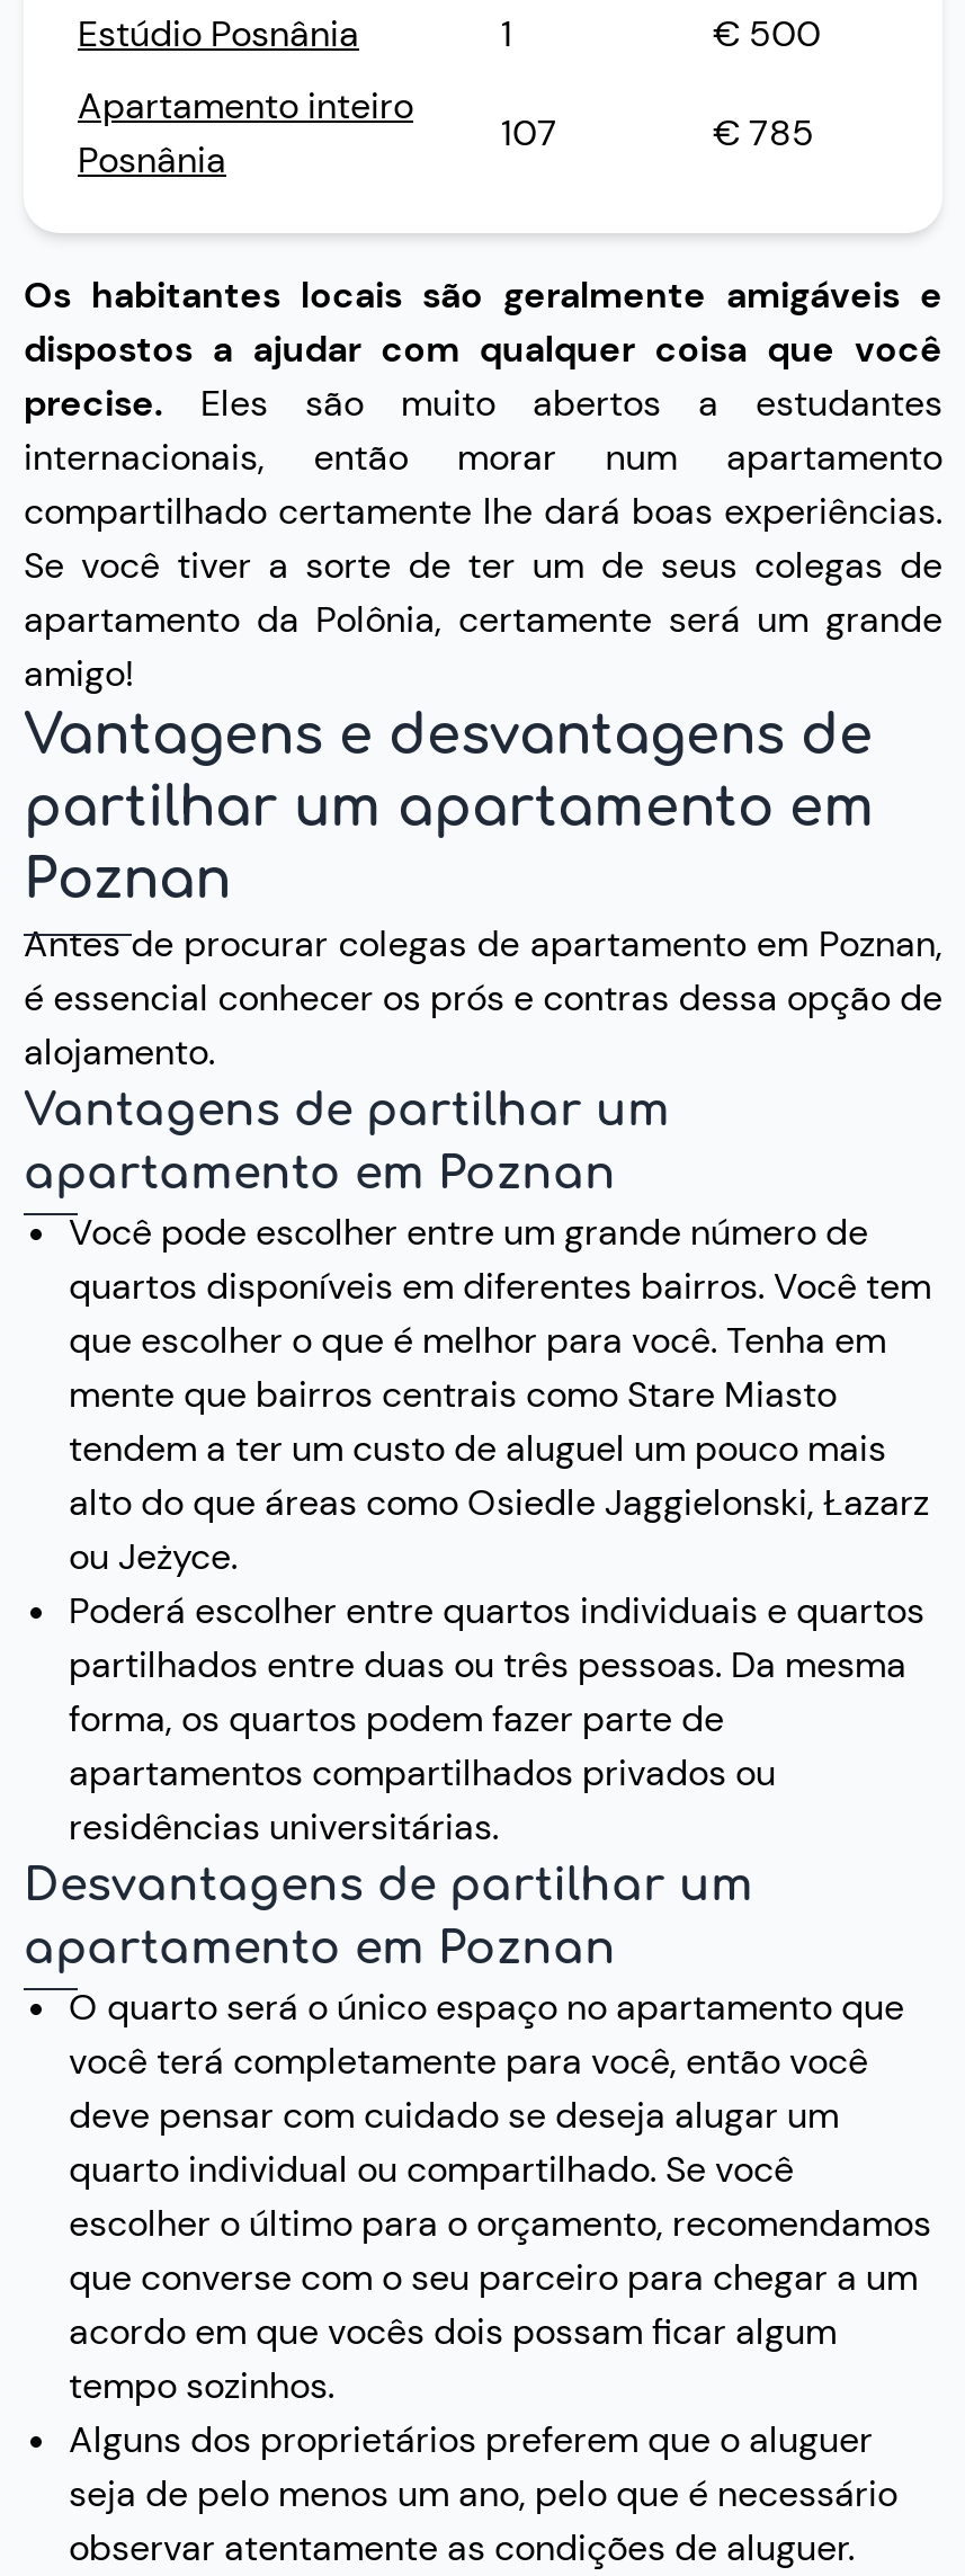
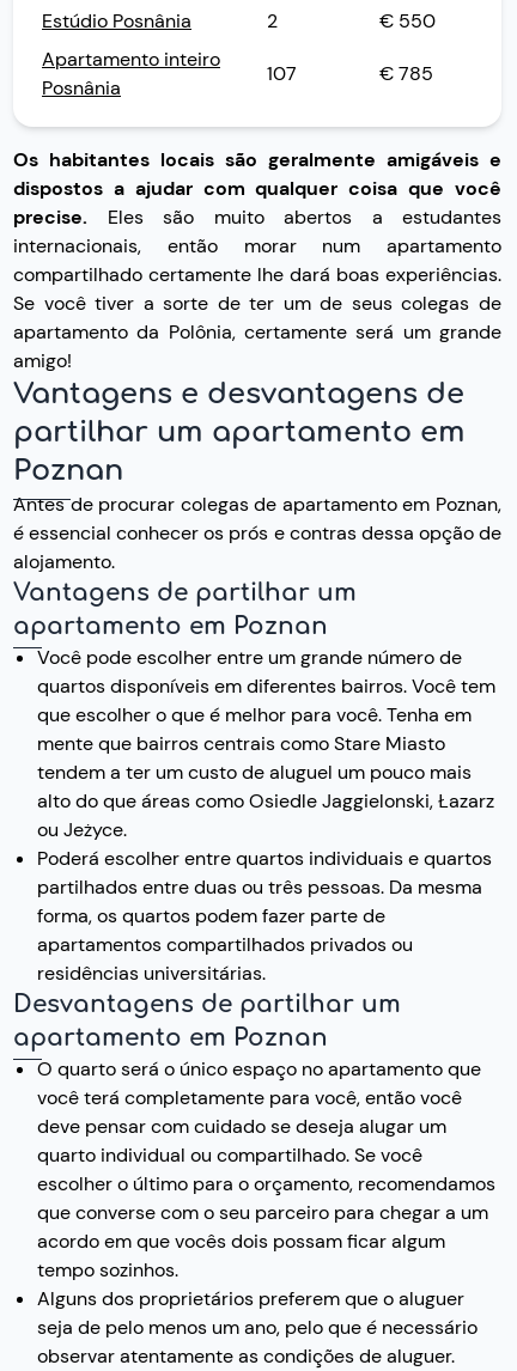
- 1
+ 2

- € 500
+ € 550
